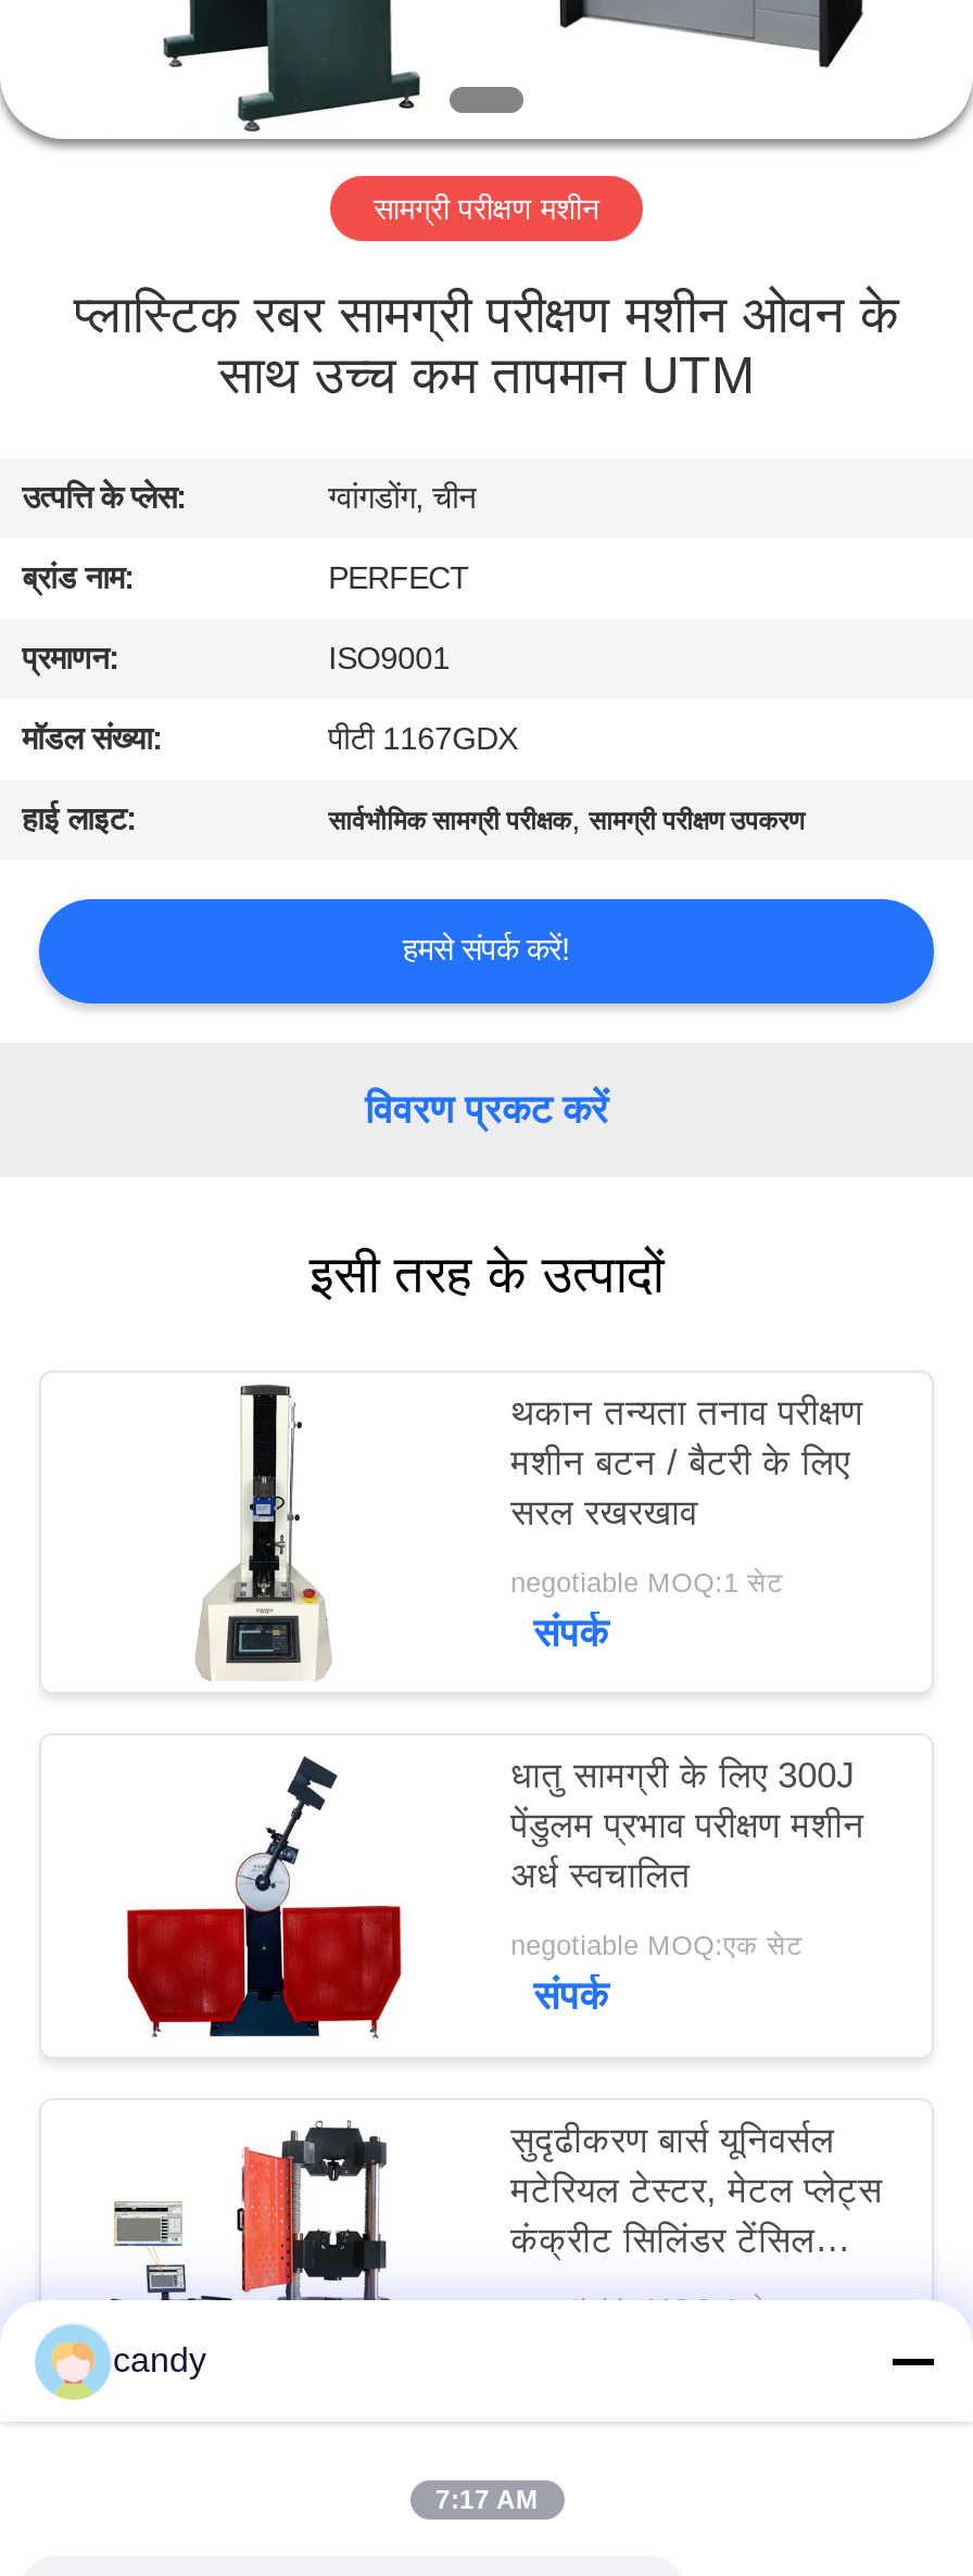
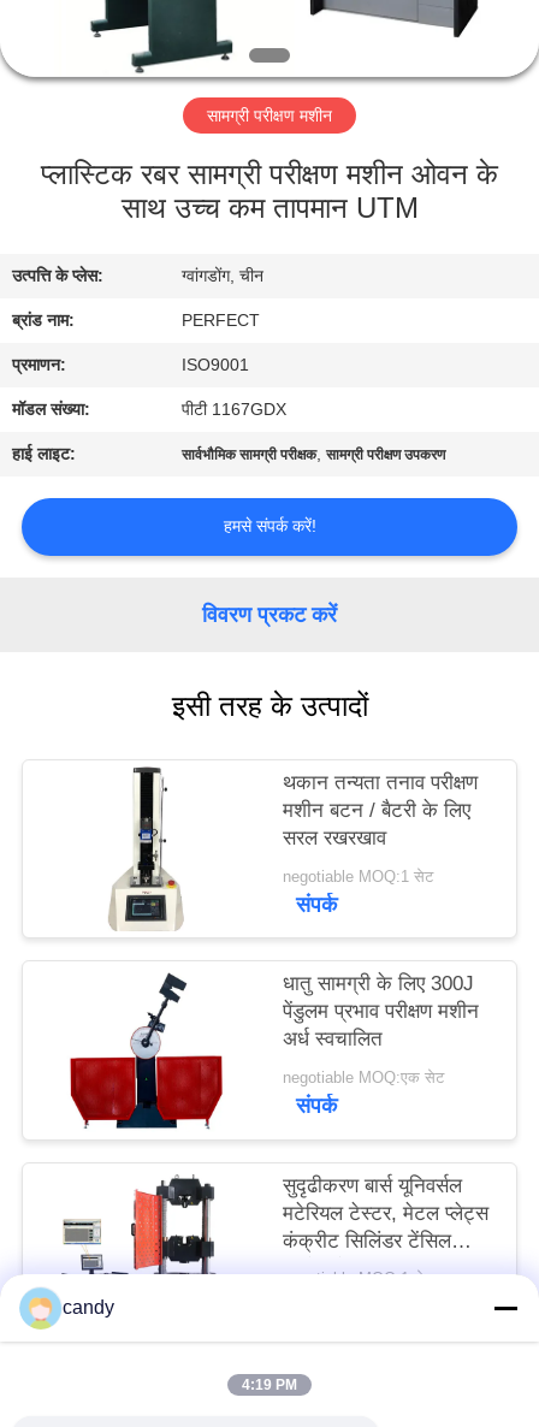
- 7:17 AM
+ 4:19 PM
